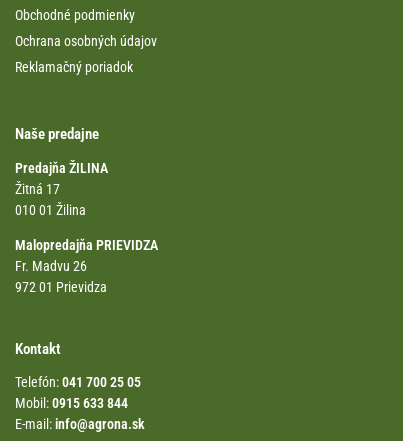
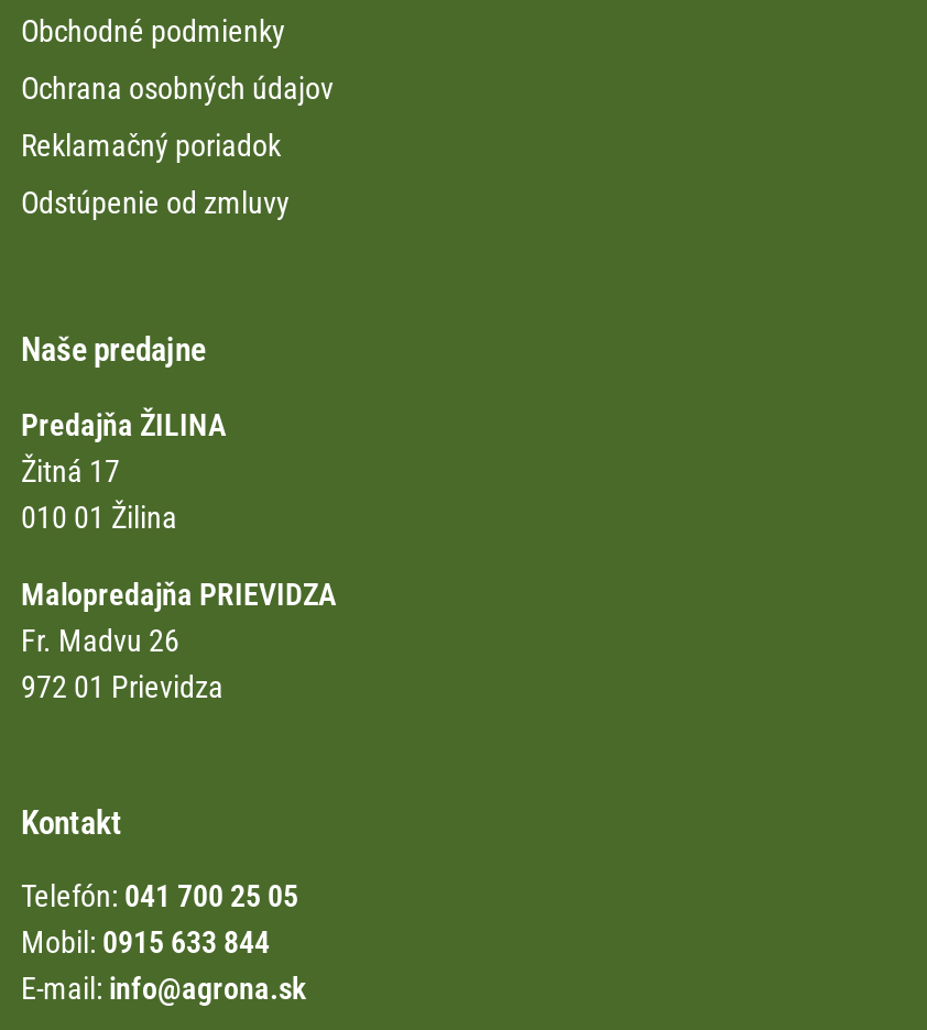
+ Odstúpenie od zmluvy
